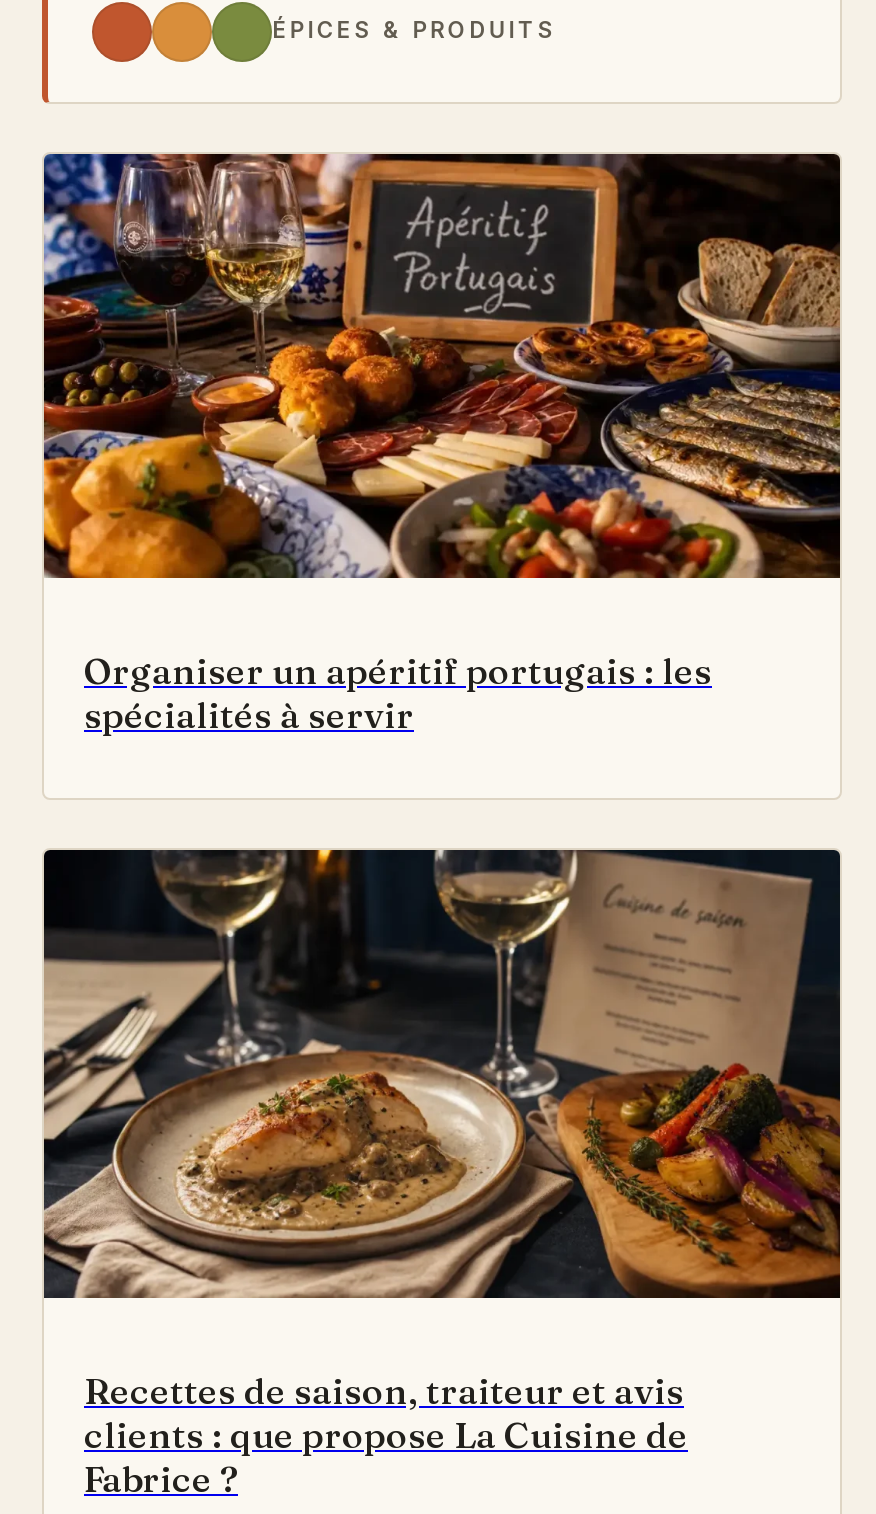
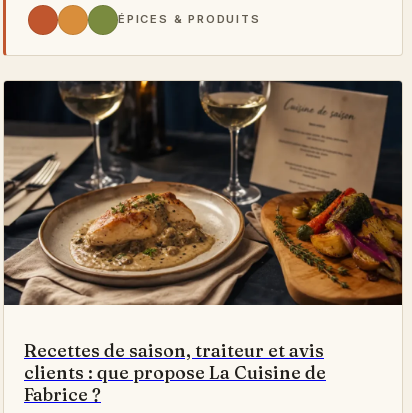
- [image]
- Organiser un apéritif portugais : les
- spécialités à servir
